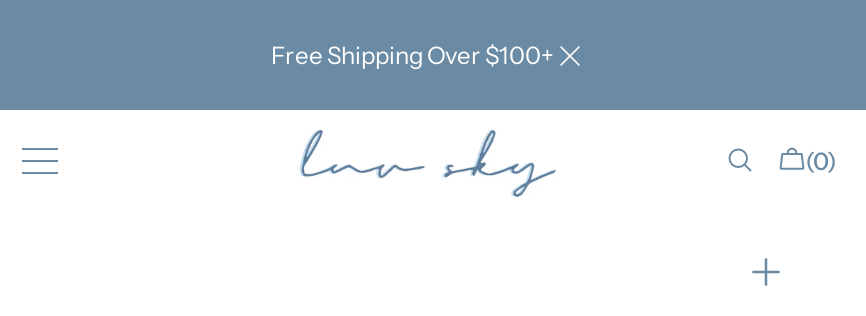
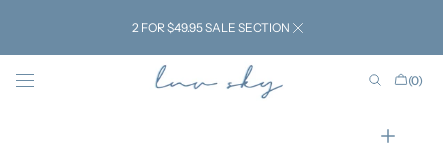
- Free Shipping Over $100+
+ 2 FOR $49.95 SALE SECTION
